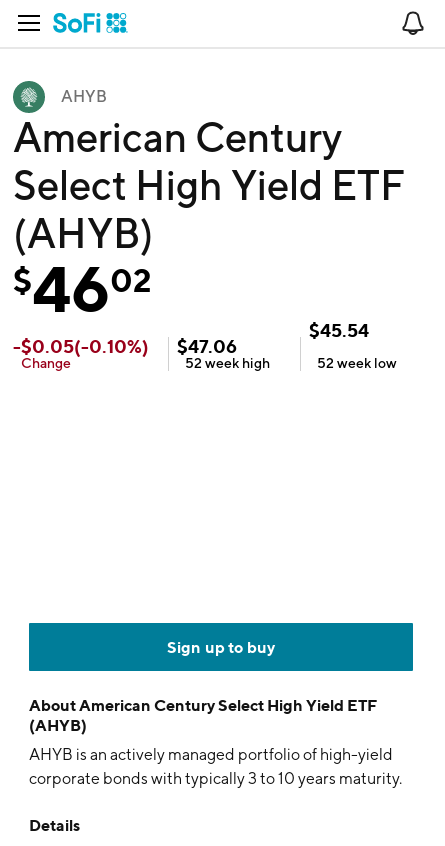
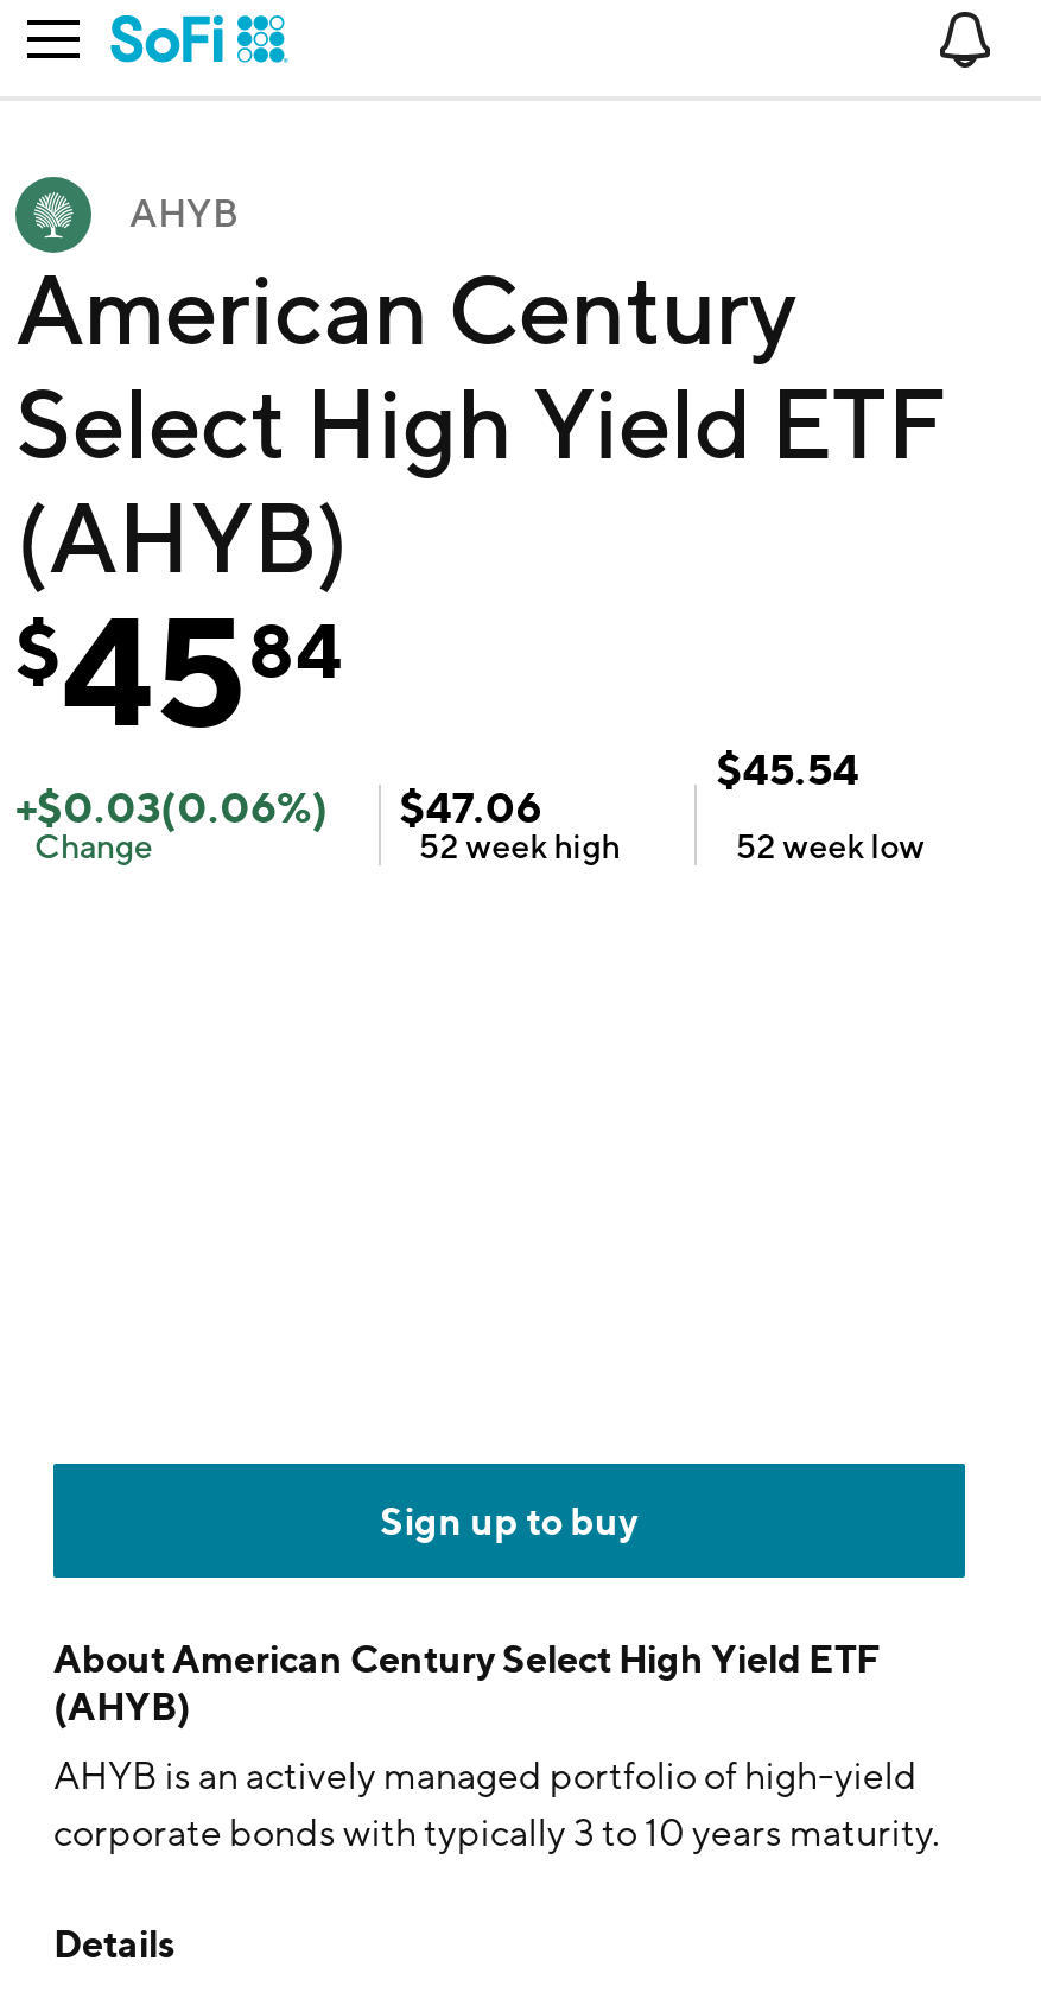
- $4602
+ $4584

- -$0.05(-0.10%) $47.06
+ +$0.03(0.06%) $47.06
